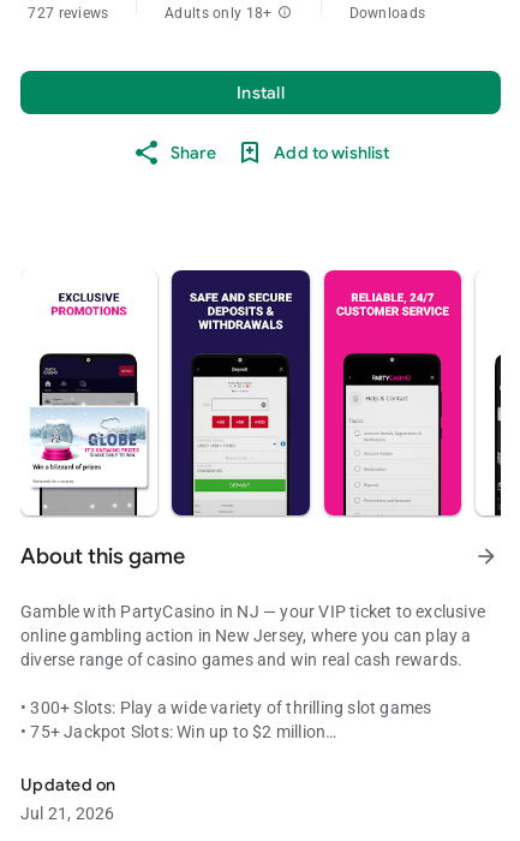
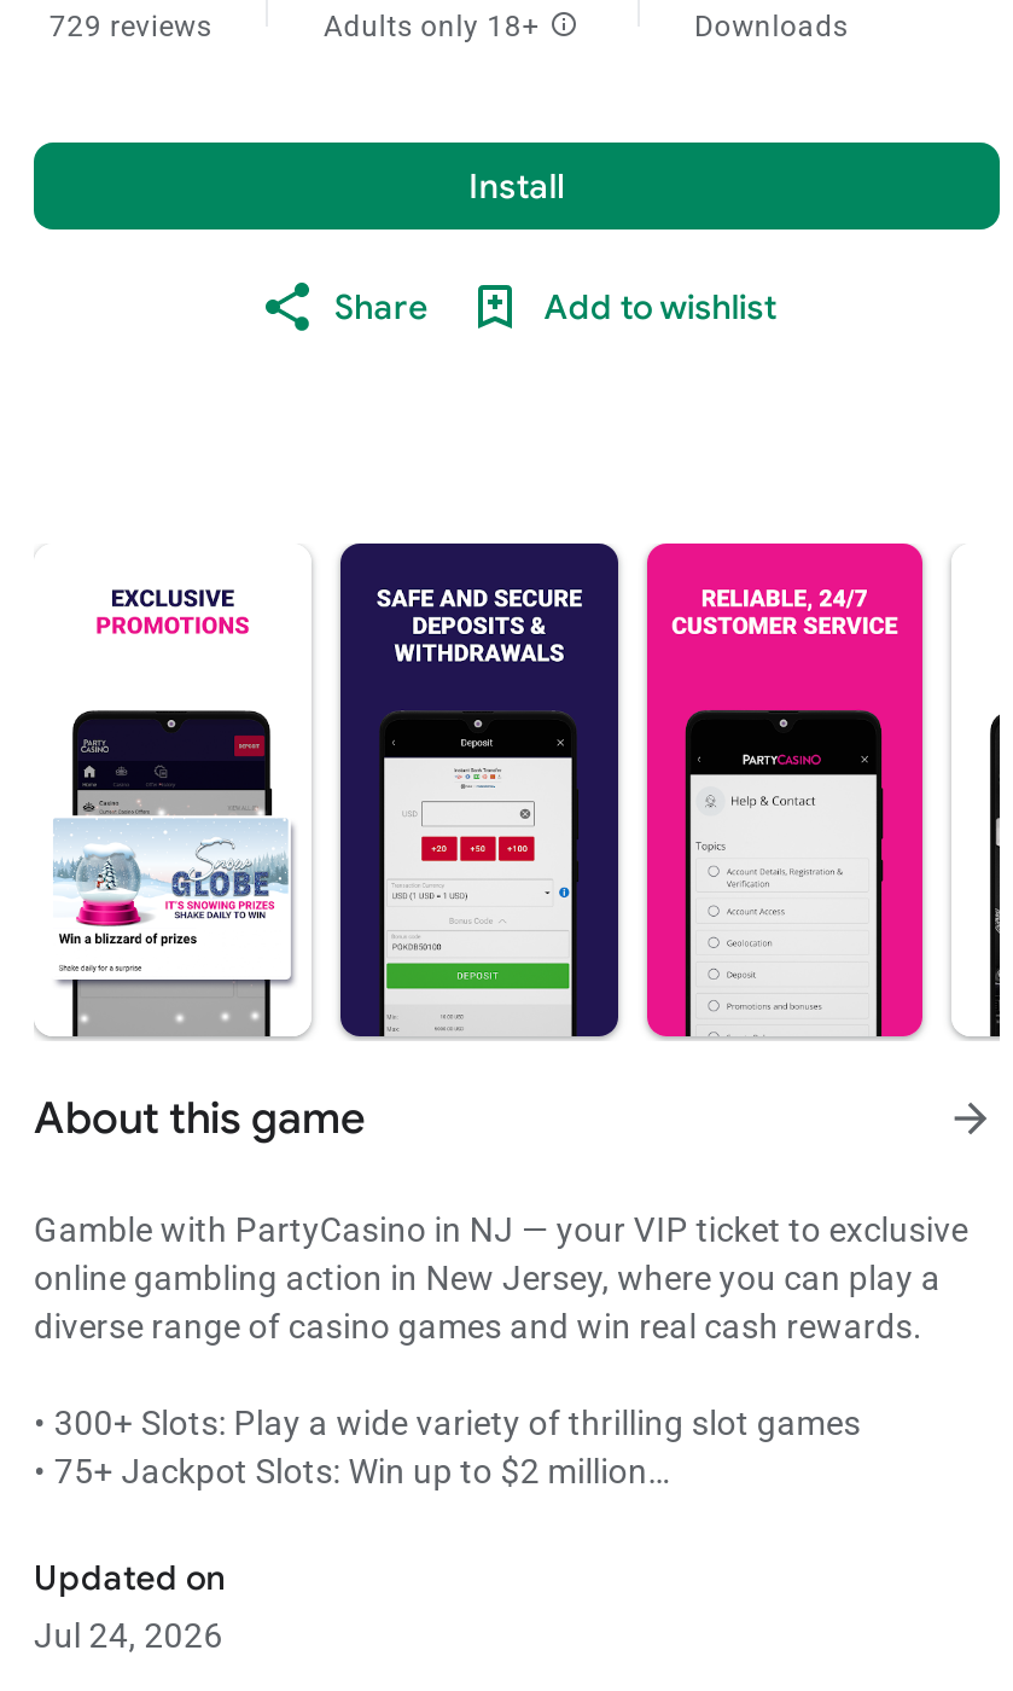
- 727 reviews
+ 729 reviews

- Jul 21, 2026
+ Jul 24, 2026
